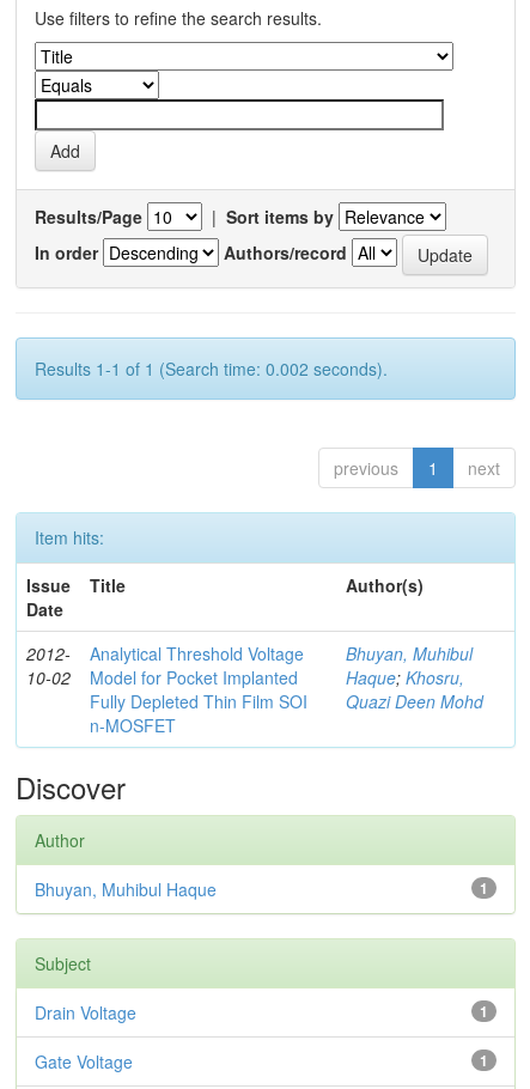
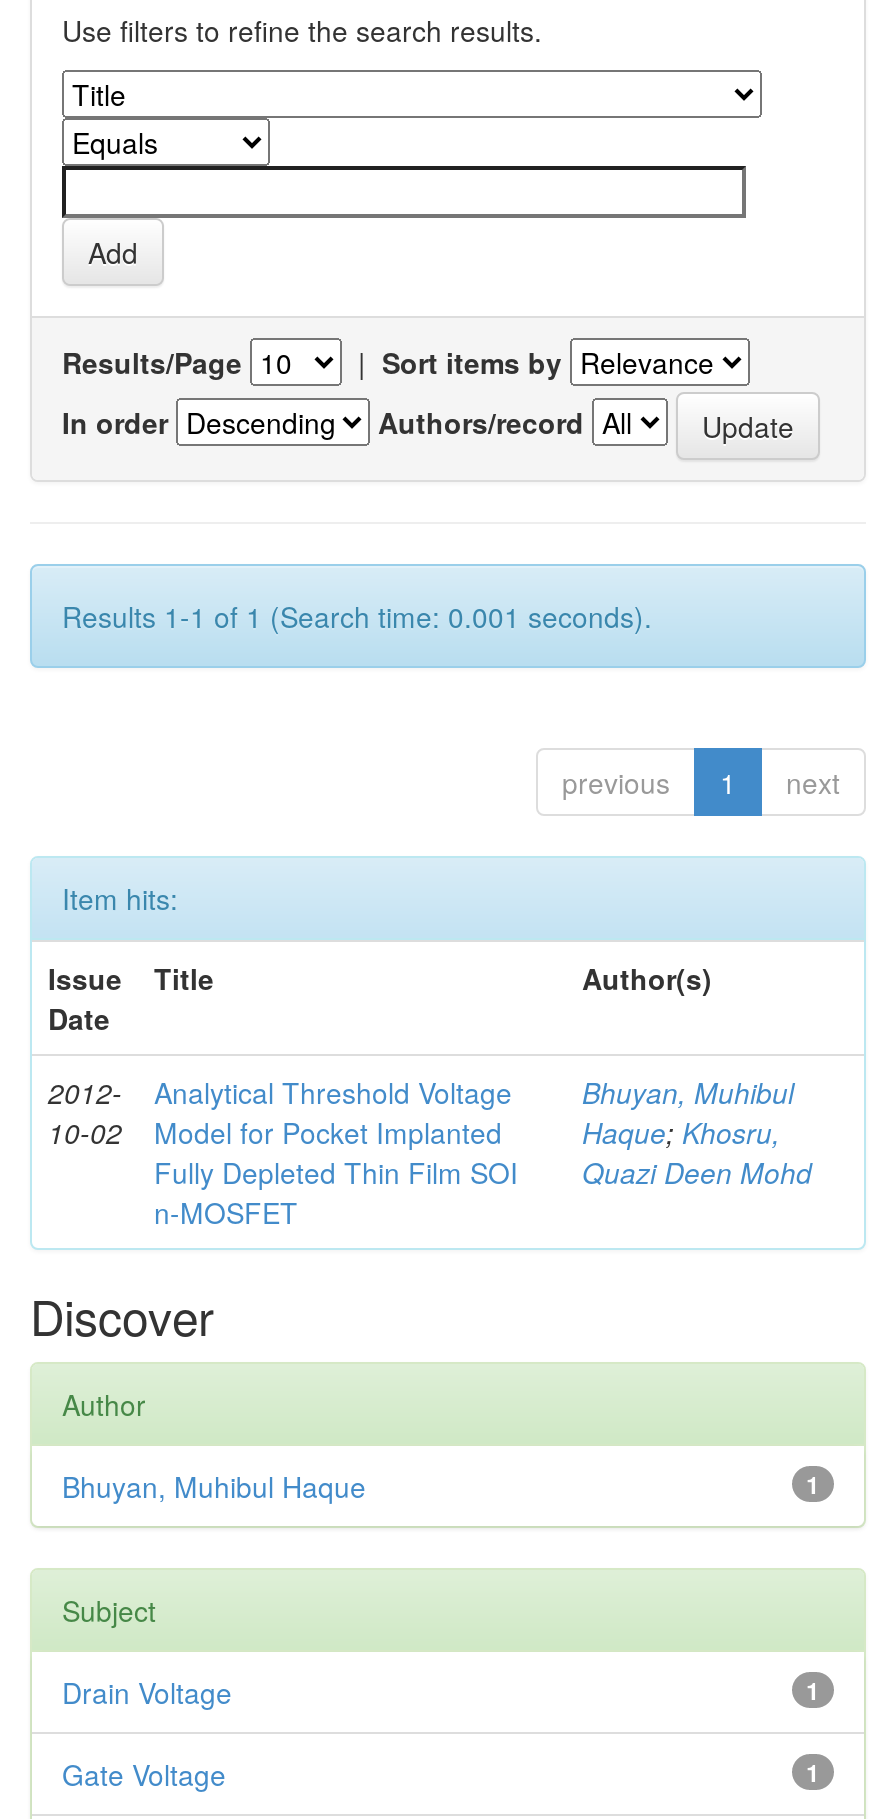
- Results 1-1 of 1 (Search time: 0.002 seconds).
+ Results 1-1 of 1 (Search time: 0.001 seconds).
